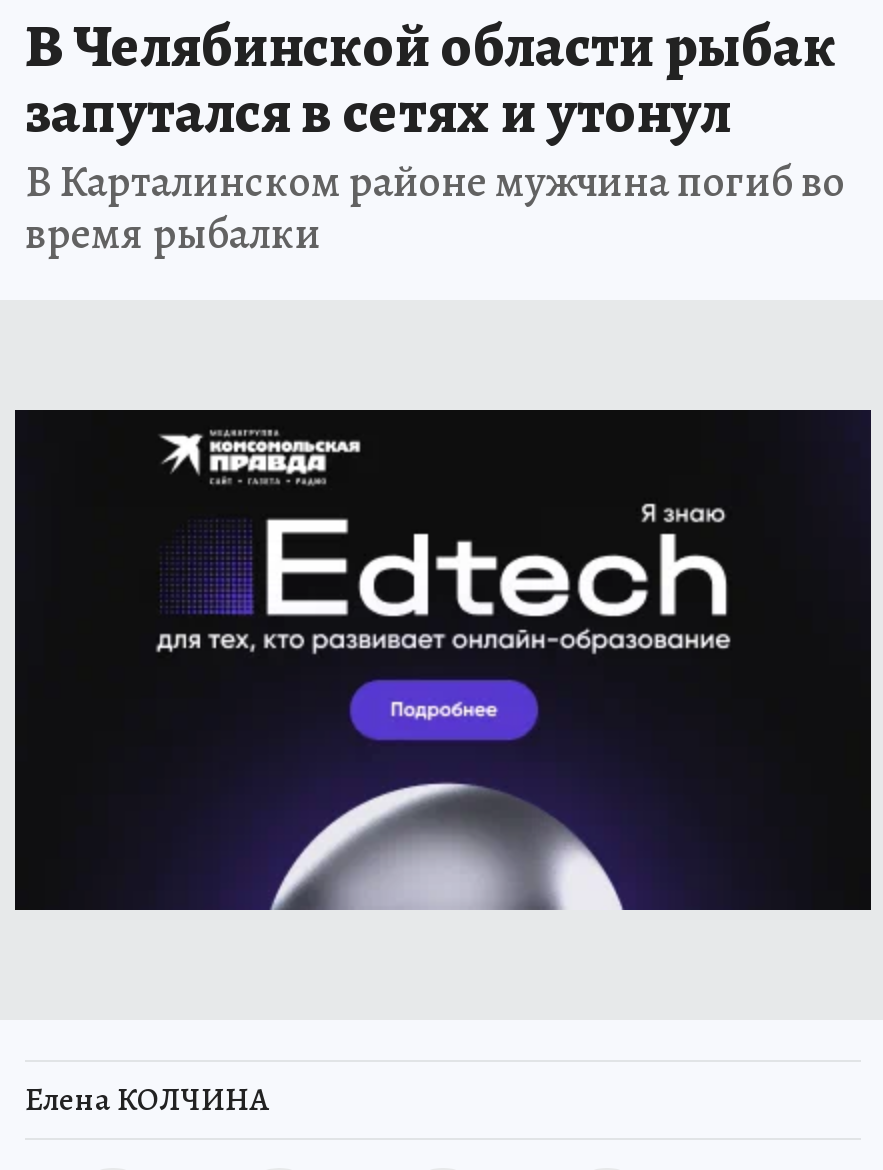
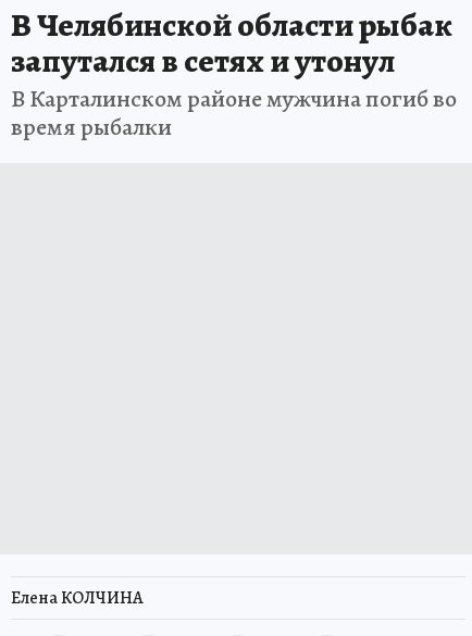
- [image]
